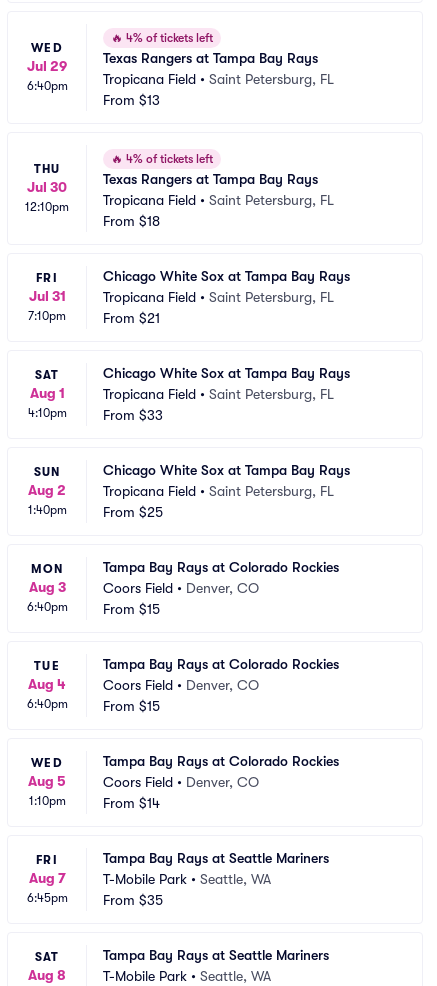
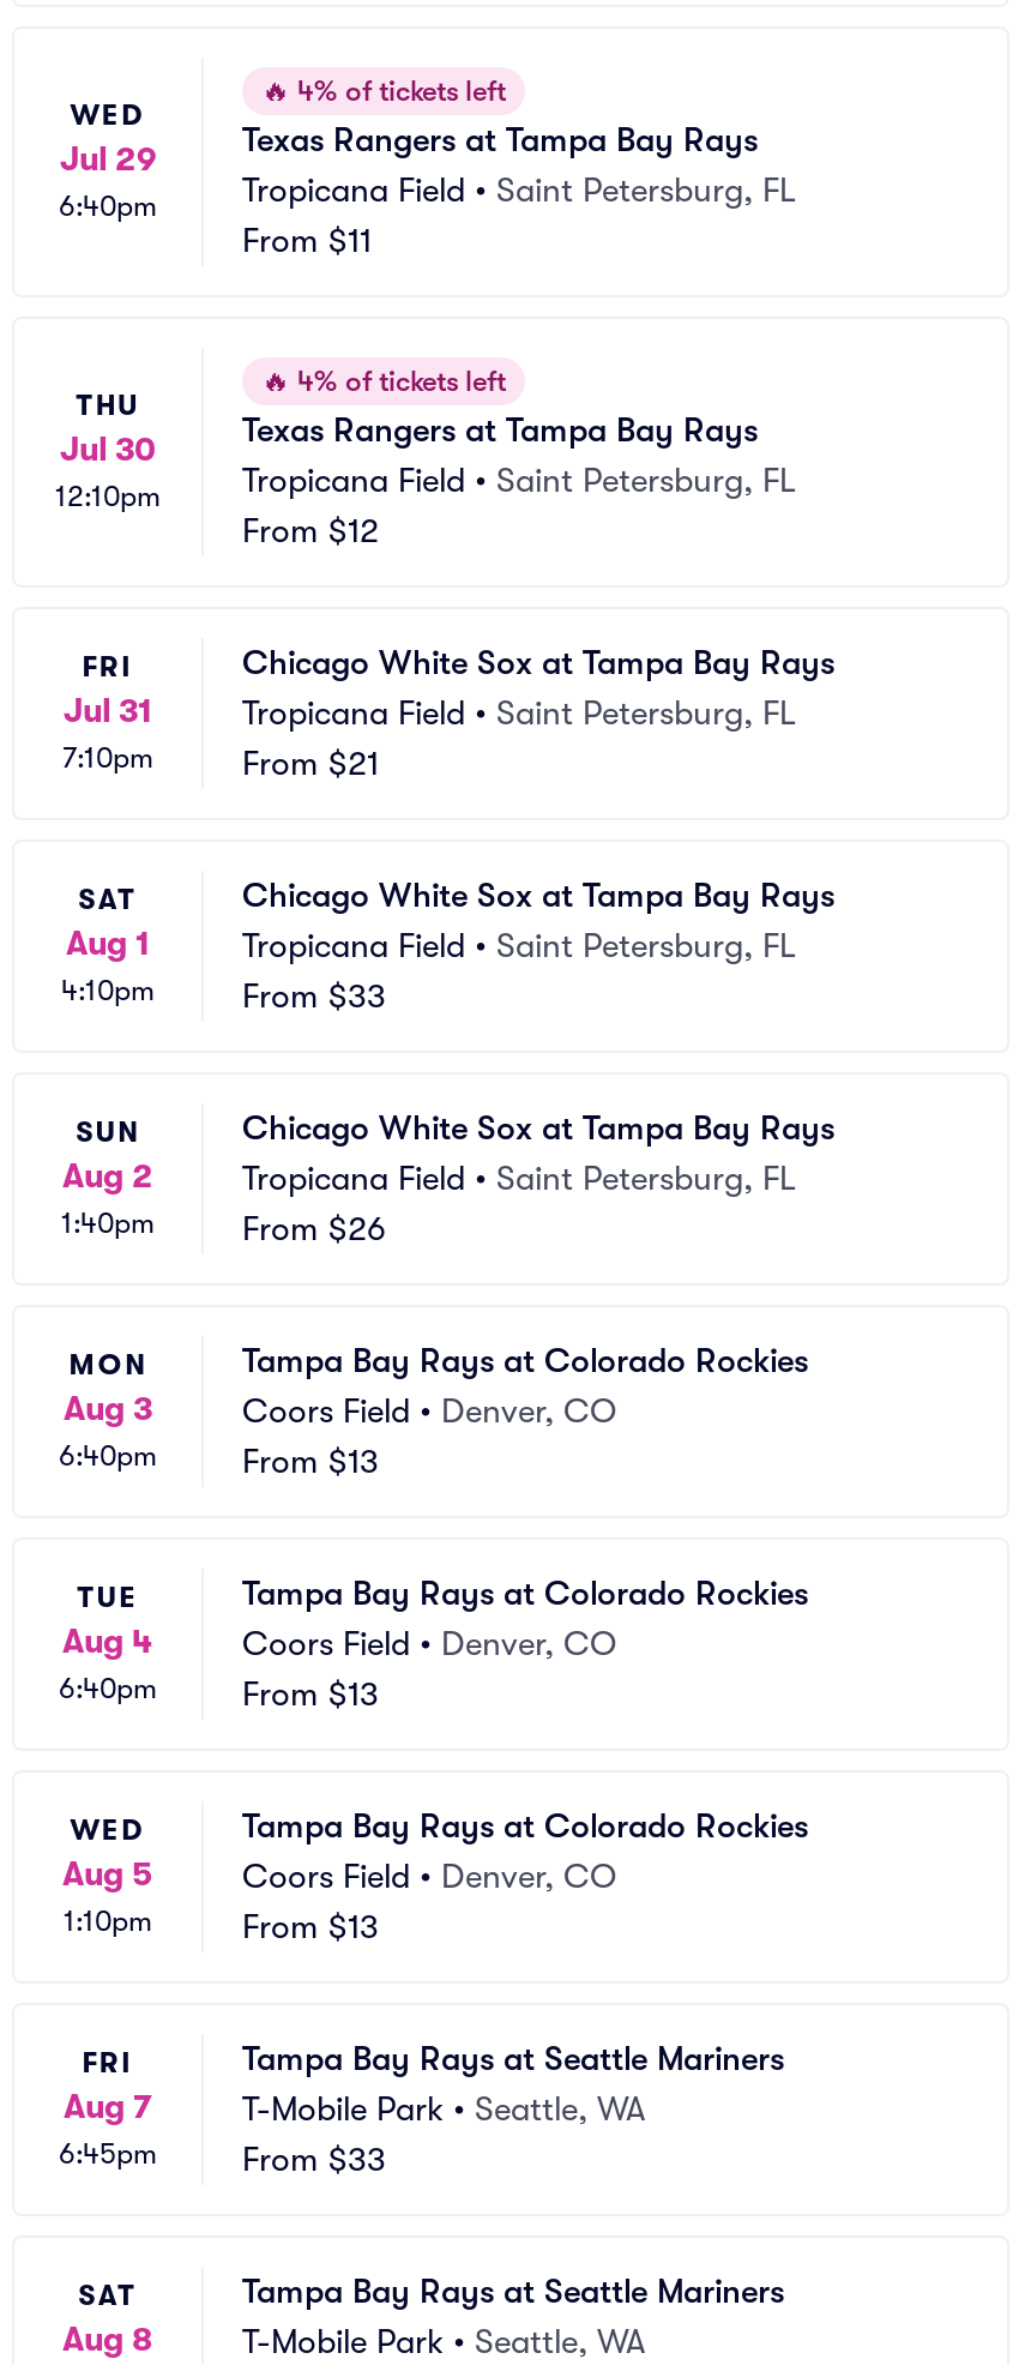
- From $13
+ From $11

- From $18
+ From $12

- From $25
+ From $26

- From $15
+ From $13

- From $15
+ From $13

- From $14
+ From $13

- From $35
+ From $33
